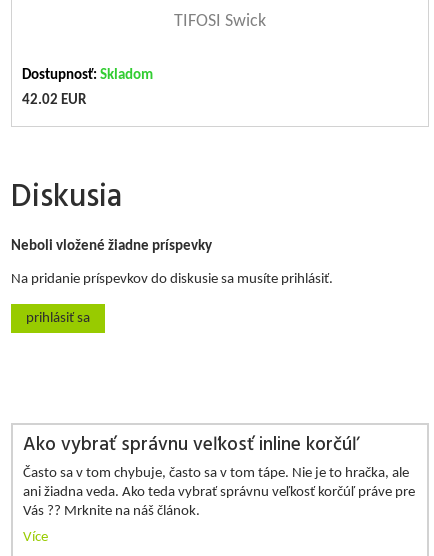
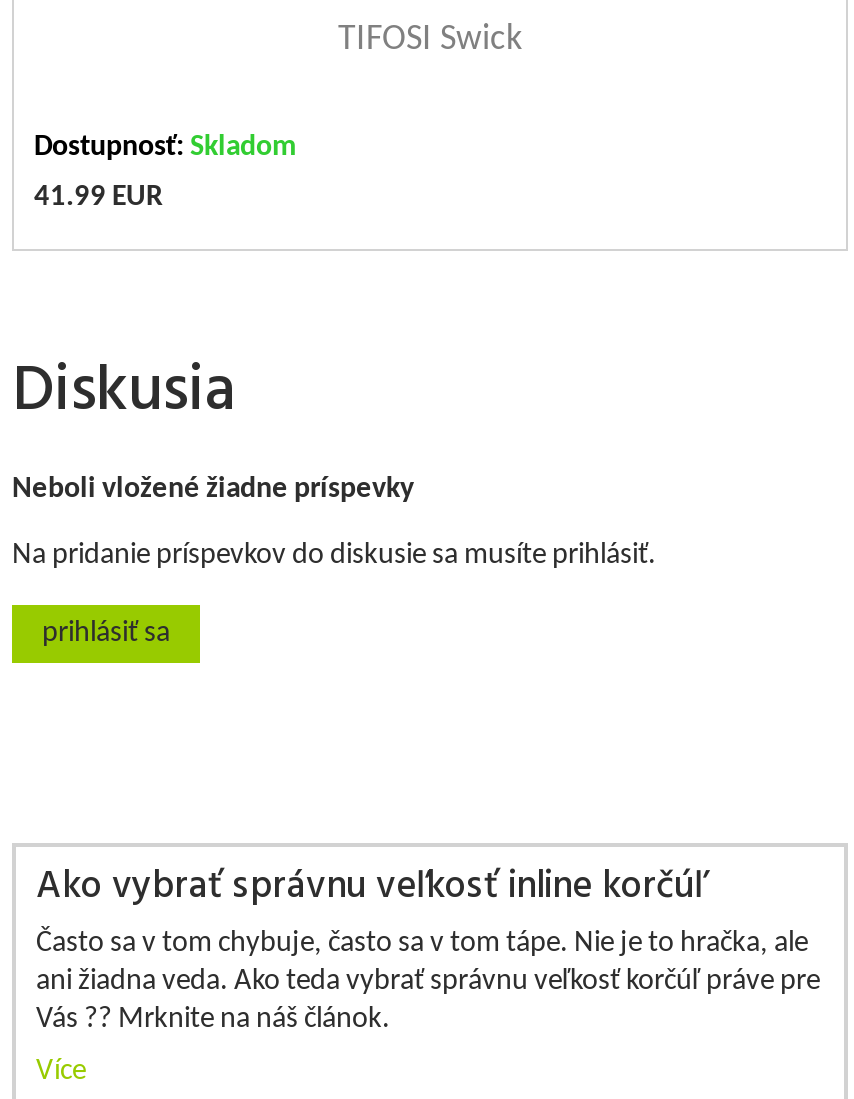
- 42.02 EUR
+ 41.99 EUR
